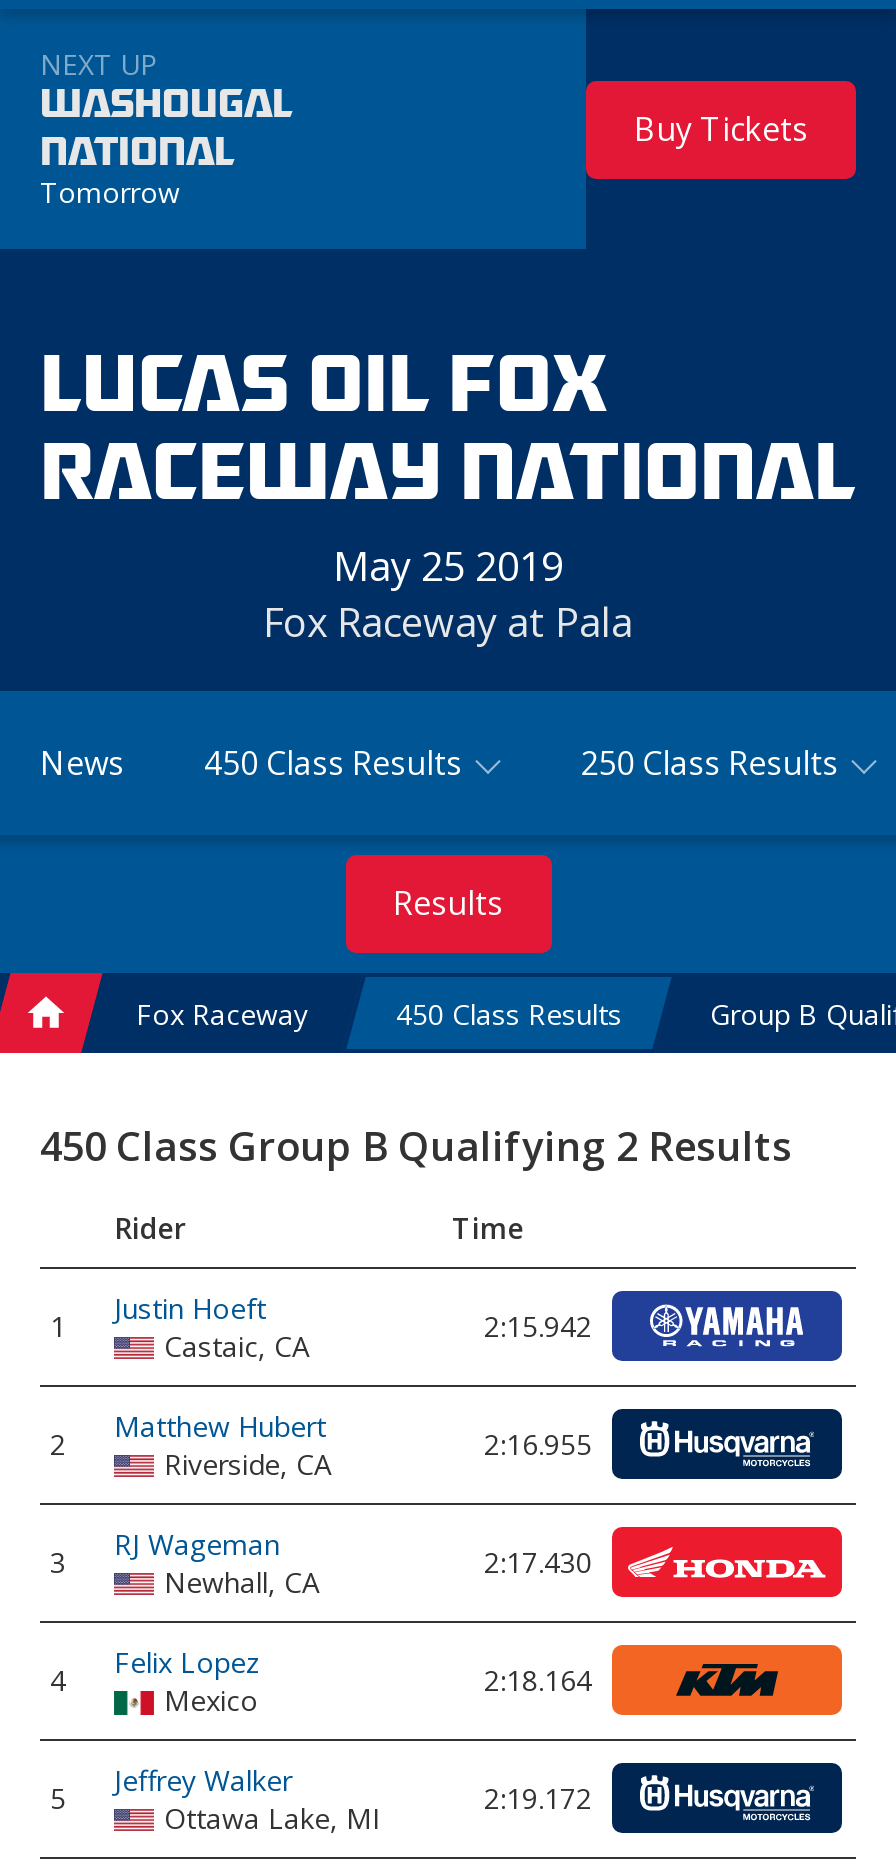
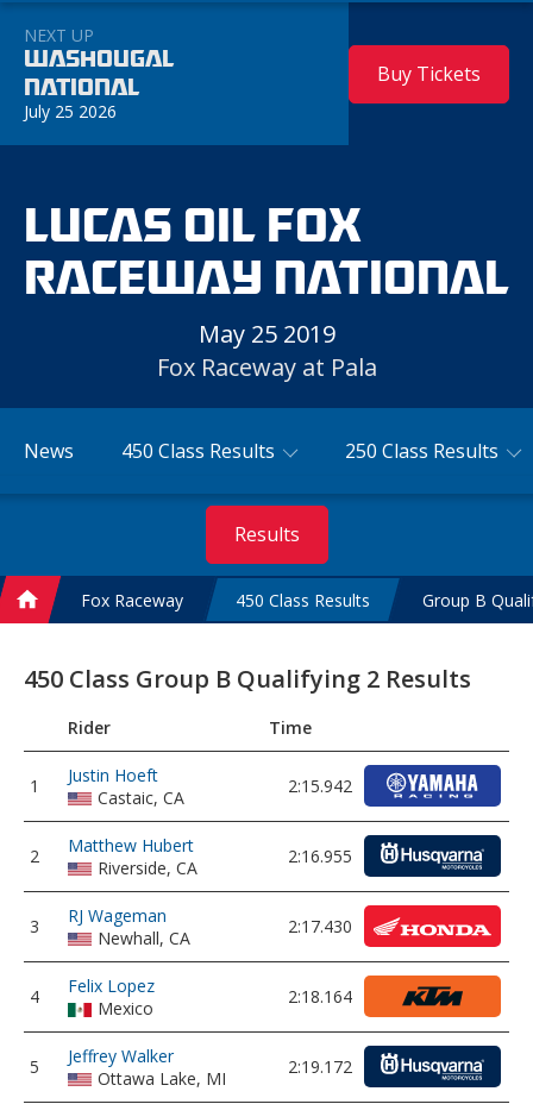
- Tomorrow
+ July 25 2026
